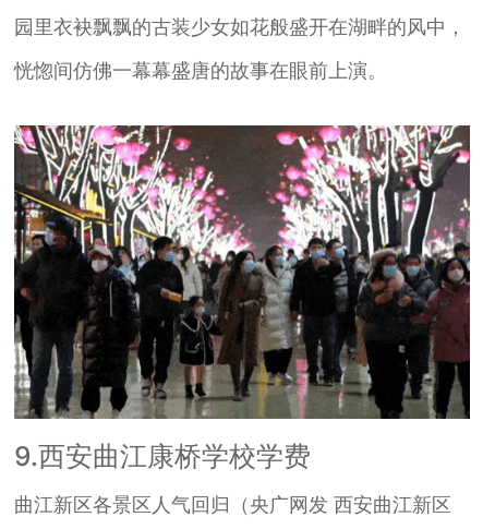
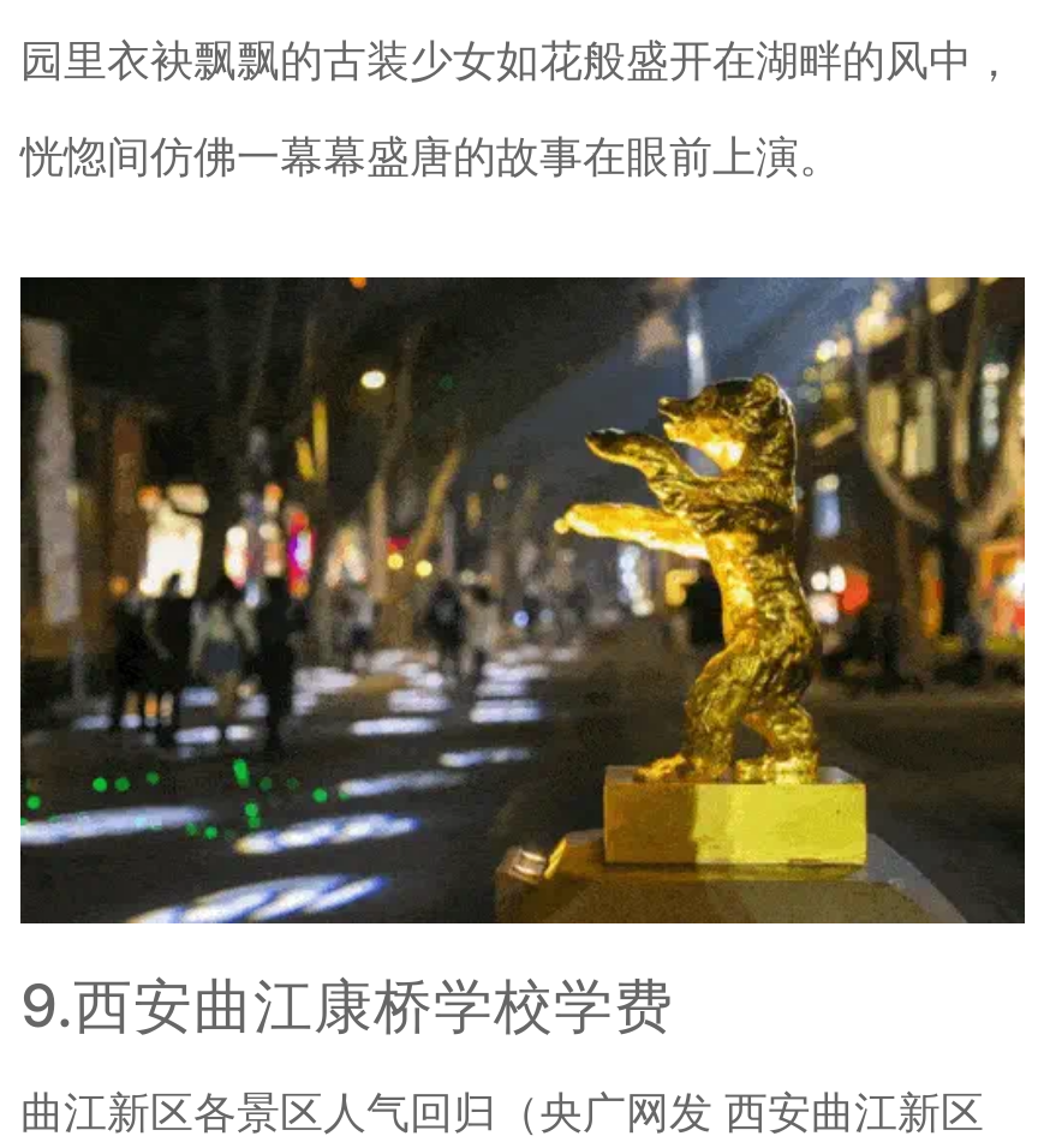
- [image]
+ [image]
